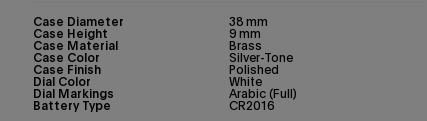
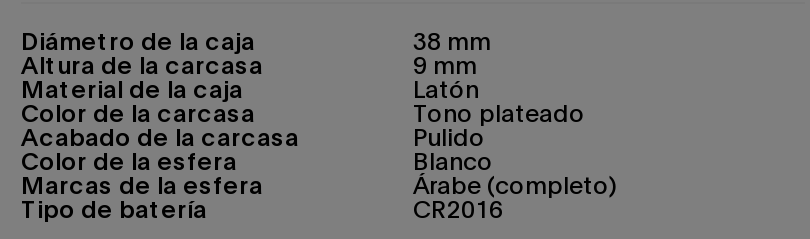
- Case Diameter
+ Diámetro de la caja

- Case Height
+ Altura de la carcasa

- Case Material
- Brass
- Case Color
- Silver-Tone
- Case Finish
- Polished
- Dial Color
- White
- Dial Markings
- Arabic (Full)
- Battery Type
+ Material de la caja
+ Latón
+ Color de la carcasa
+ Tono plateado
+ Acabado de la carcasa
+ Pulido
+ Color de la esfera
+ Blanco
+ Marcas de la esfera
+ Árabe (completo)
+ Tipo de batería
